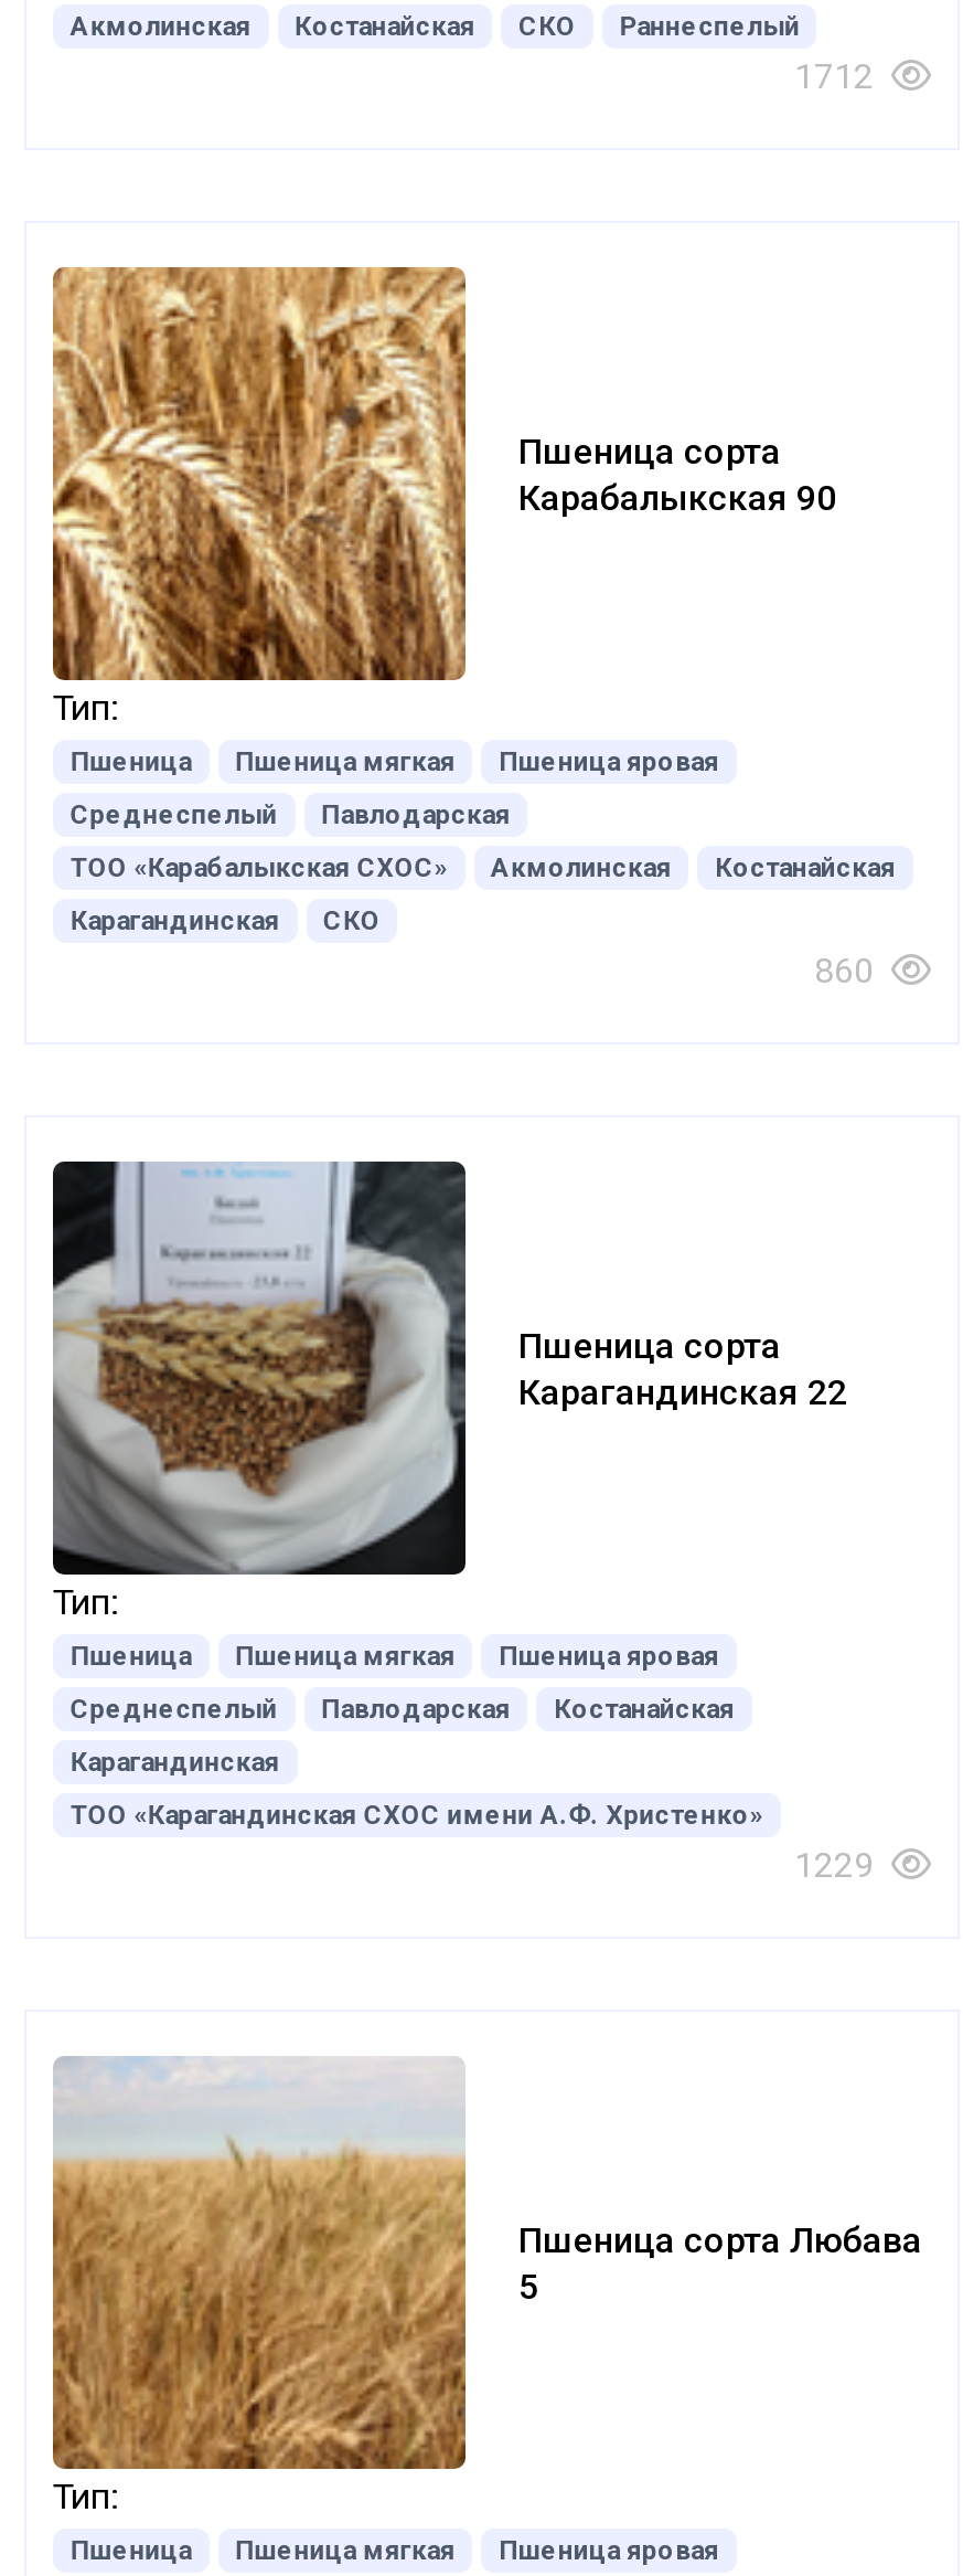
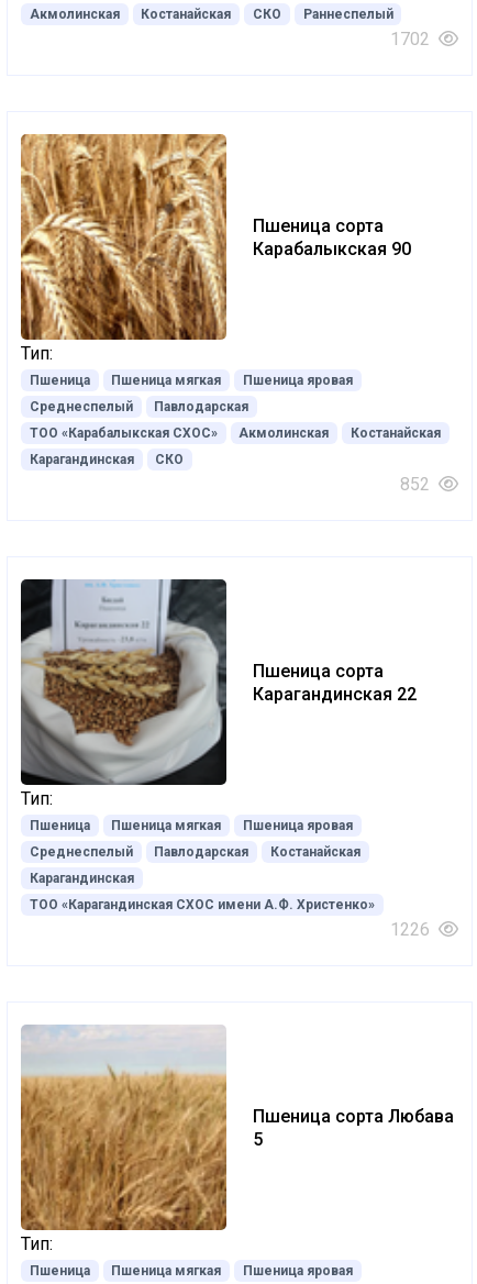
- 1712
+ 1702

- 860
+ 852

- 1229
+ 1226
